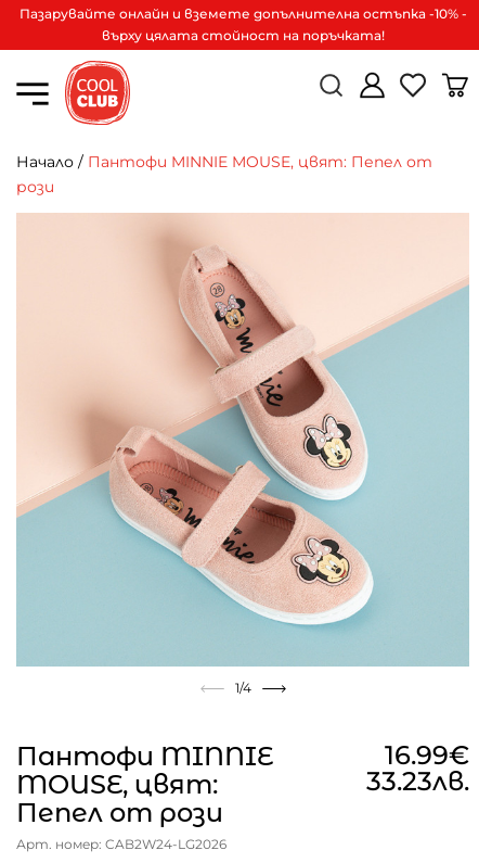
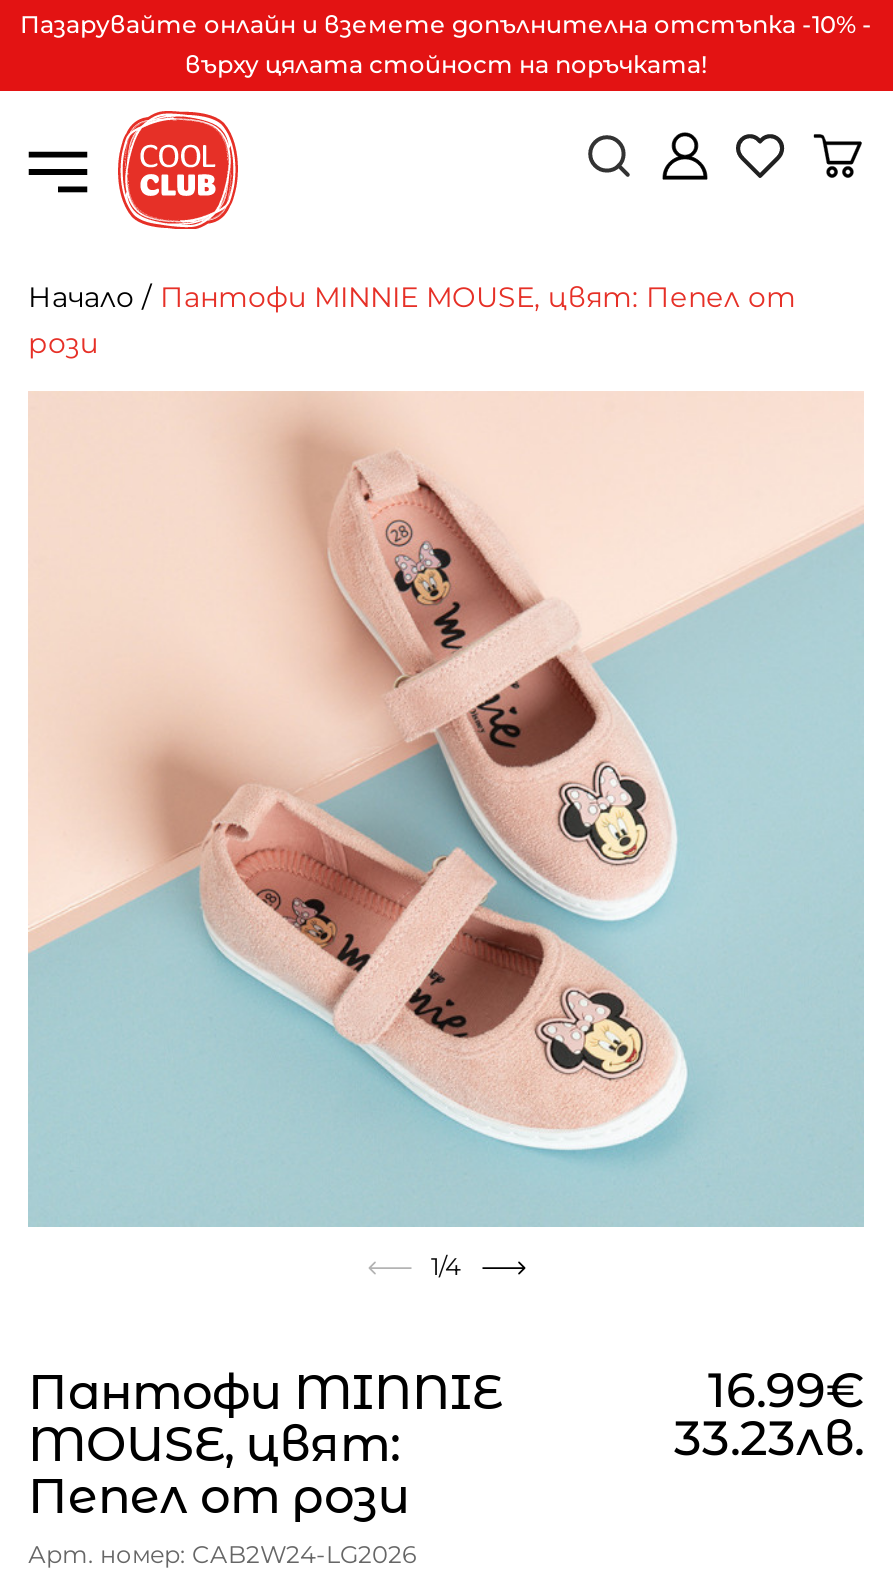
- Пазарувайте онлайн и вземете допълнителна остъпка -10% -
+ Пазарувайте онлайн и вземете допълнителна отстъпка -10% -
